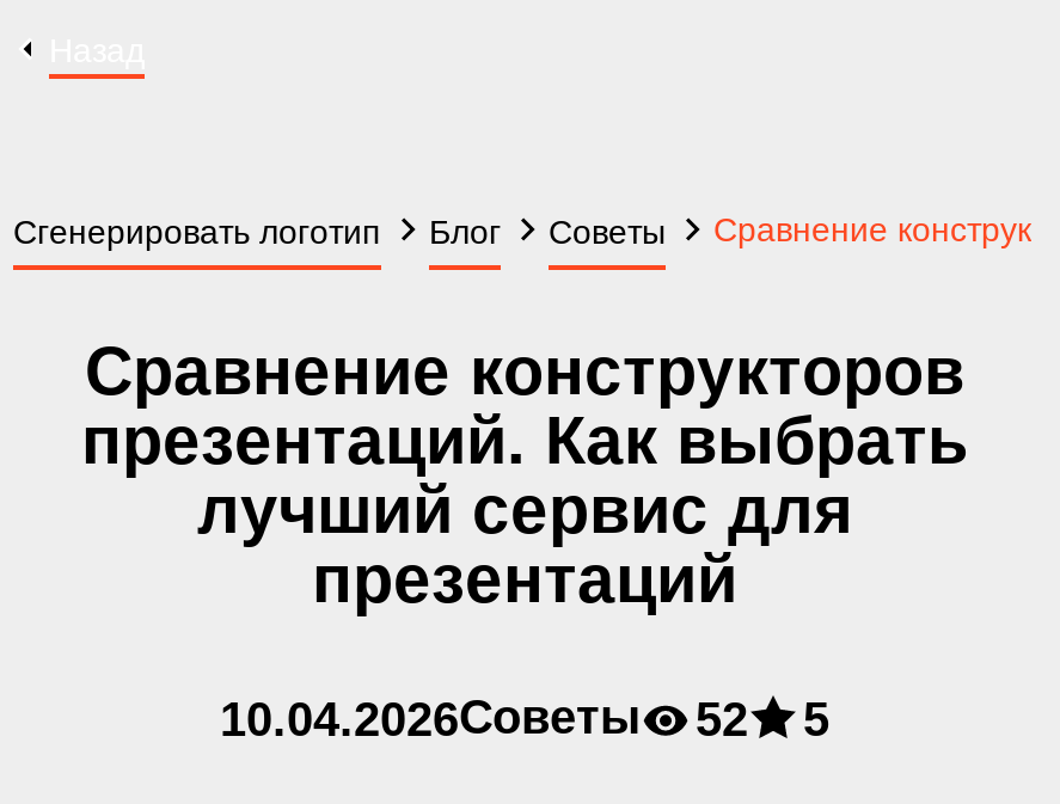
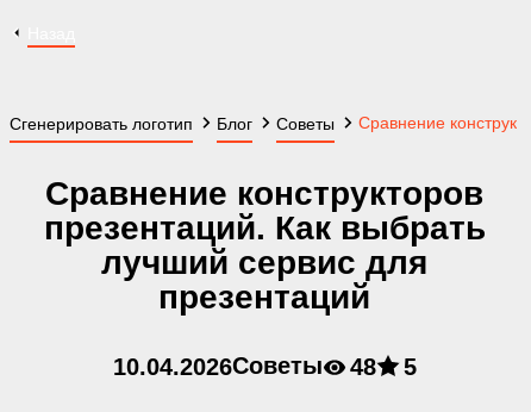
- 10.04.2026Советы 52 5
+ 10.04.2026Советы 48 5
